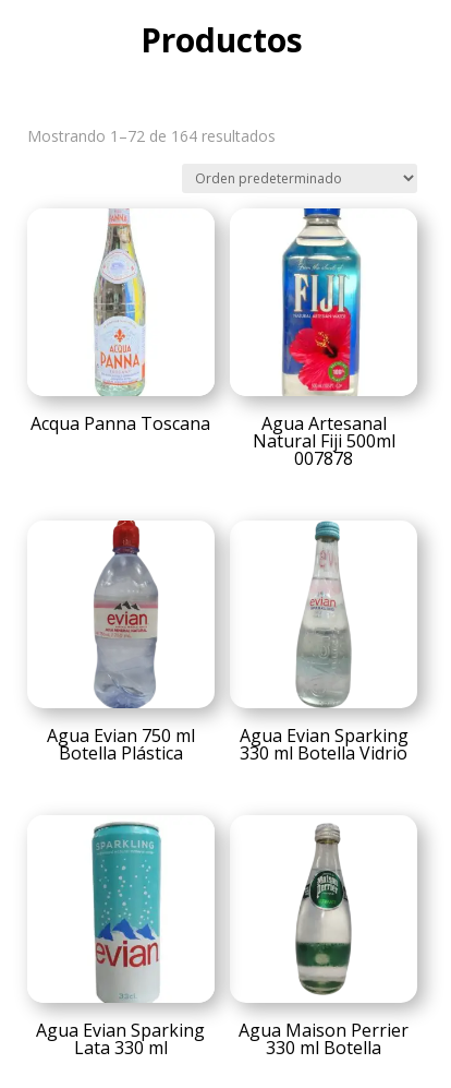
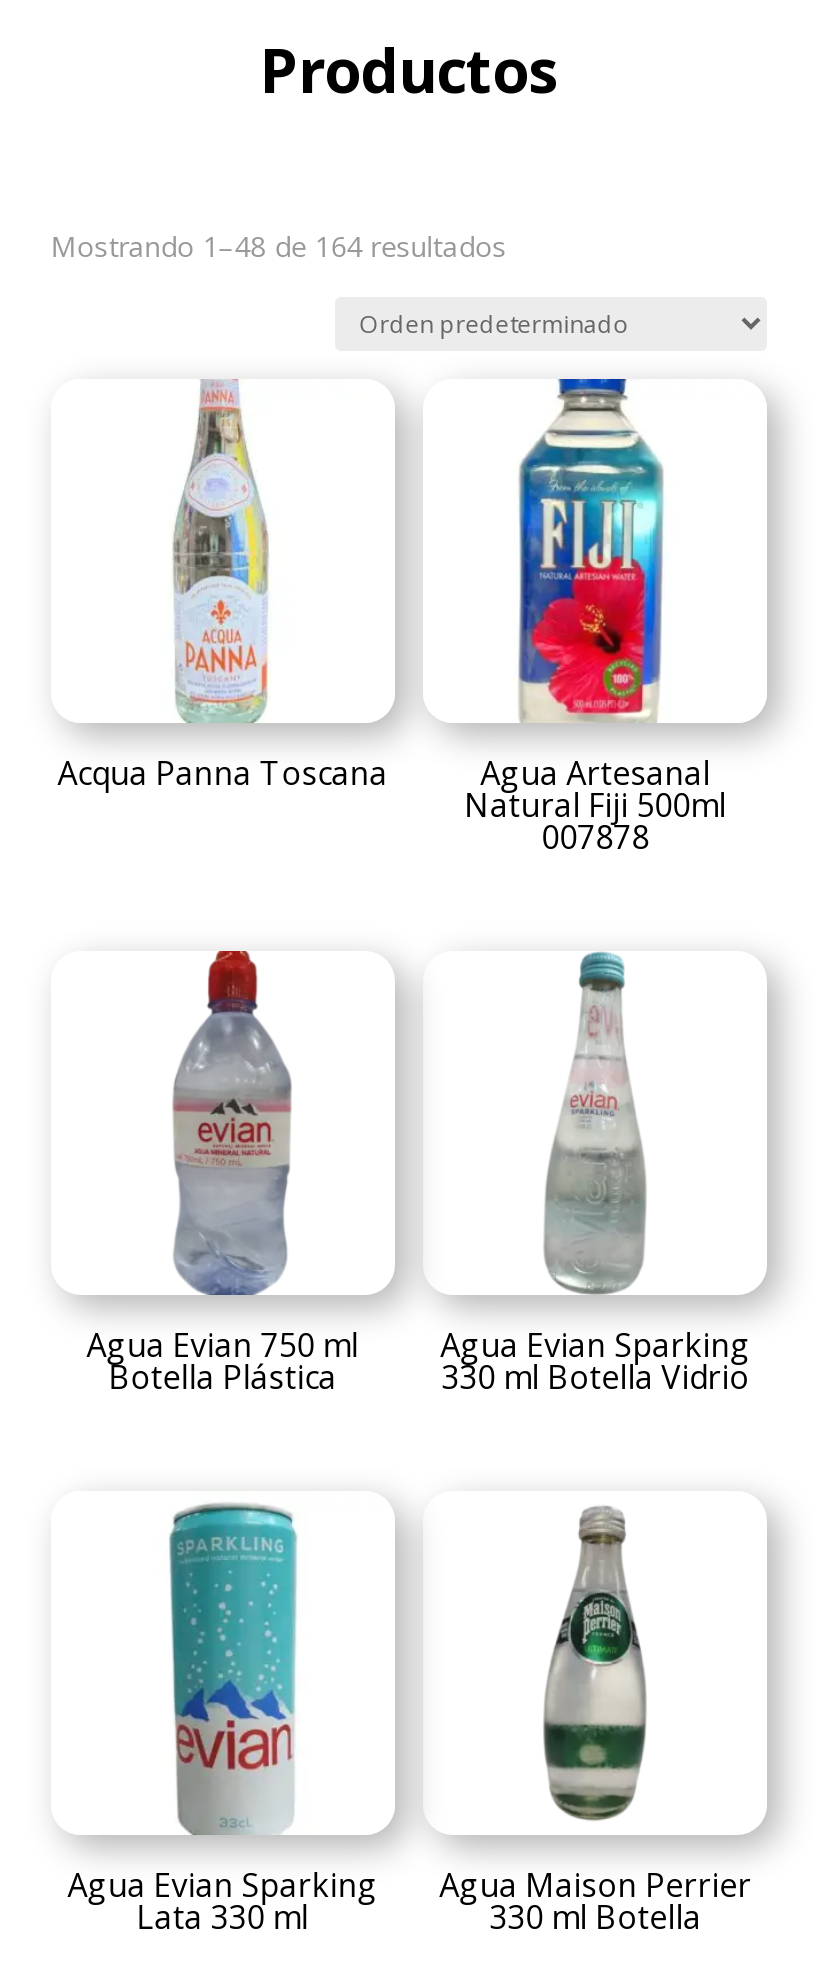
- Mostrando 1–72 de 164 resultados
+ Mostrando 1–48 de 164 resultados
